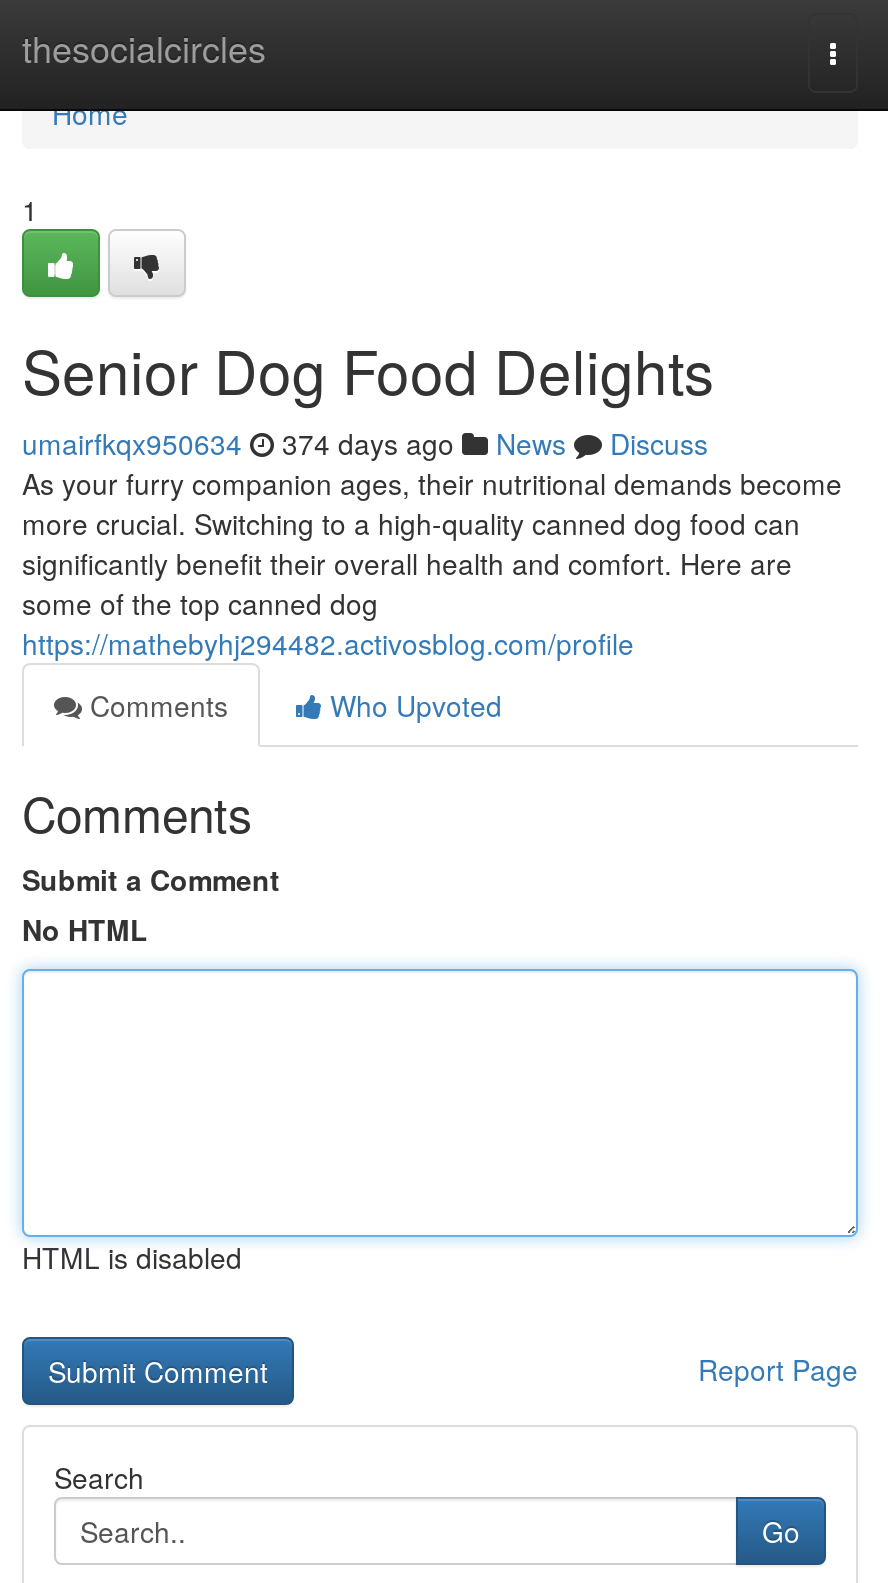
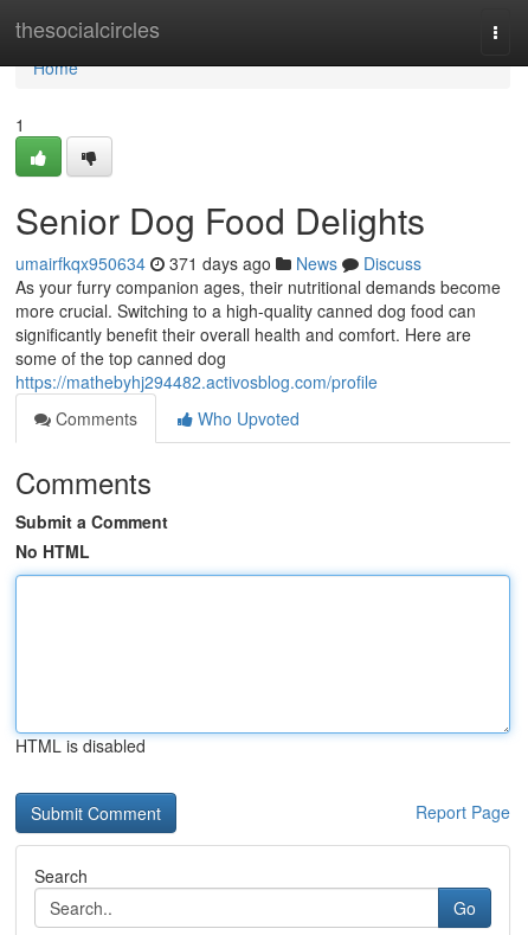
- umairfkqx950634 374 days ago News Discuss
+ umairfkqx950634 371 days ago News Discuss
